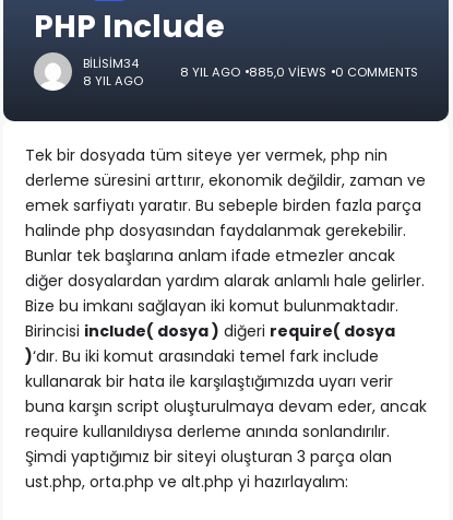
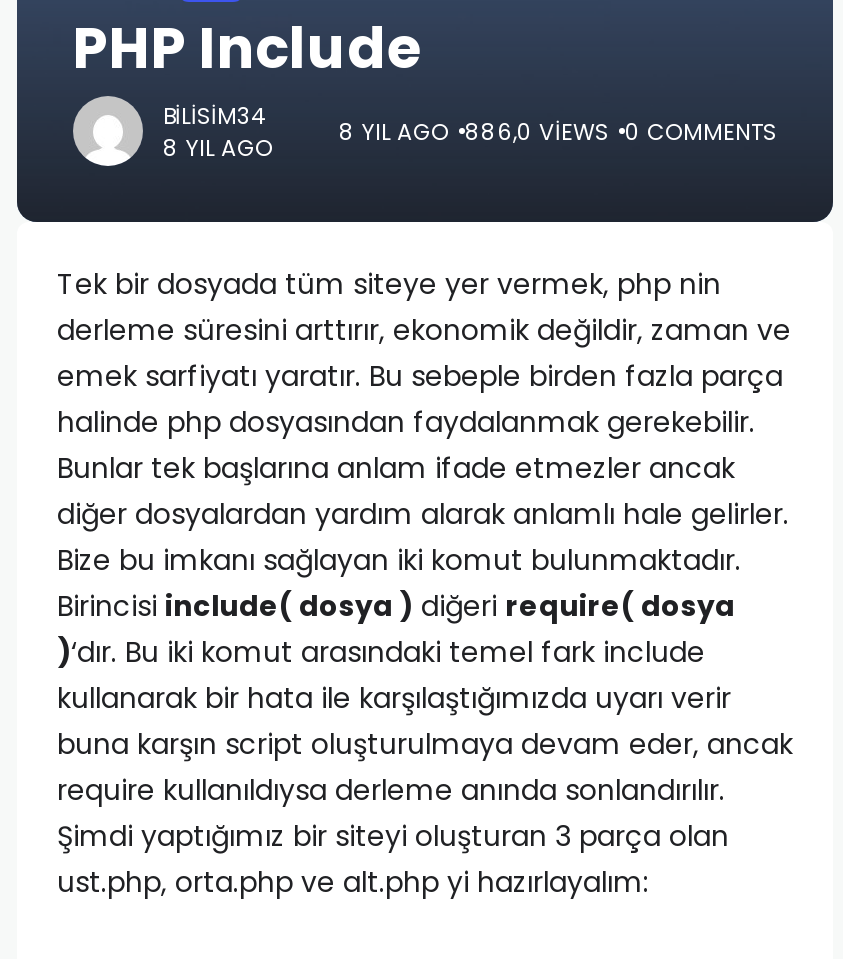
- 8 YIL AGO 885,0 VIEWS 0 COMMENTS
+ 8 YIL AGO 886,0 VIEWS 0 COMMENTS
